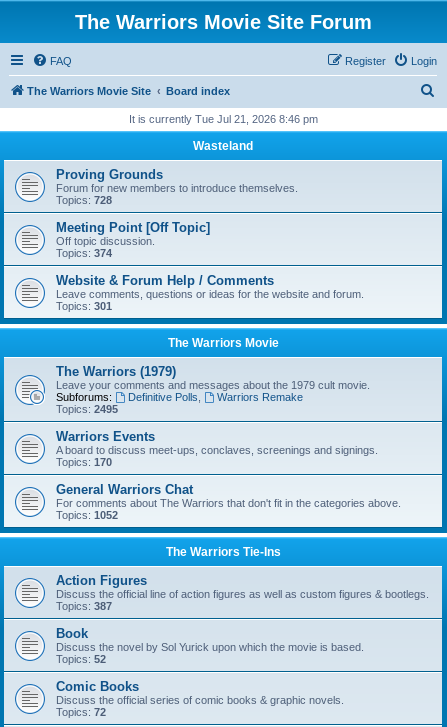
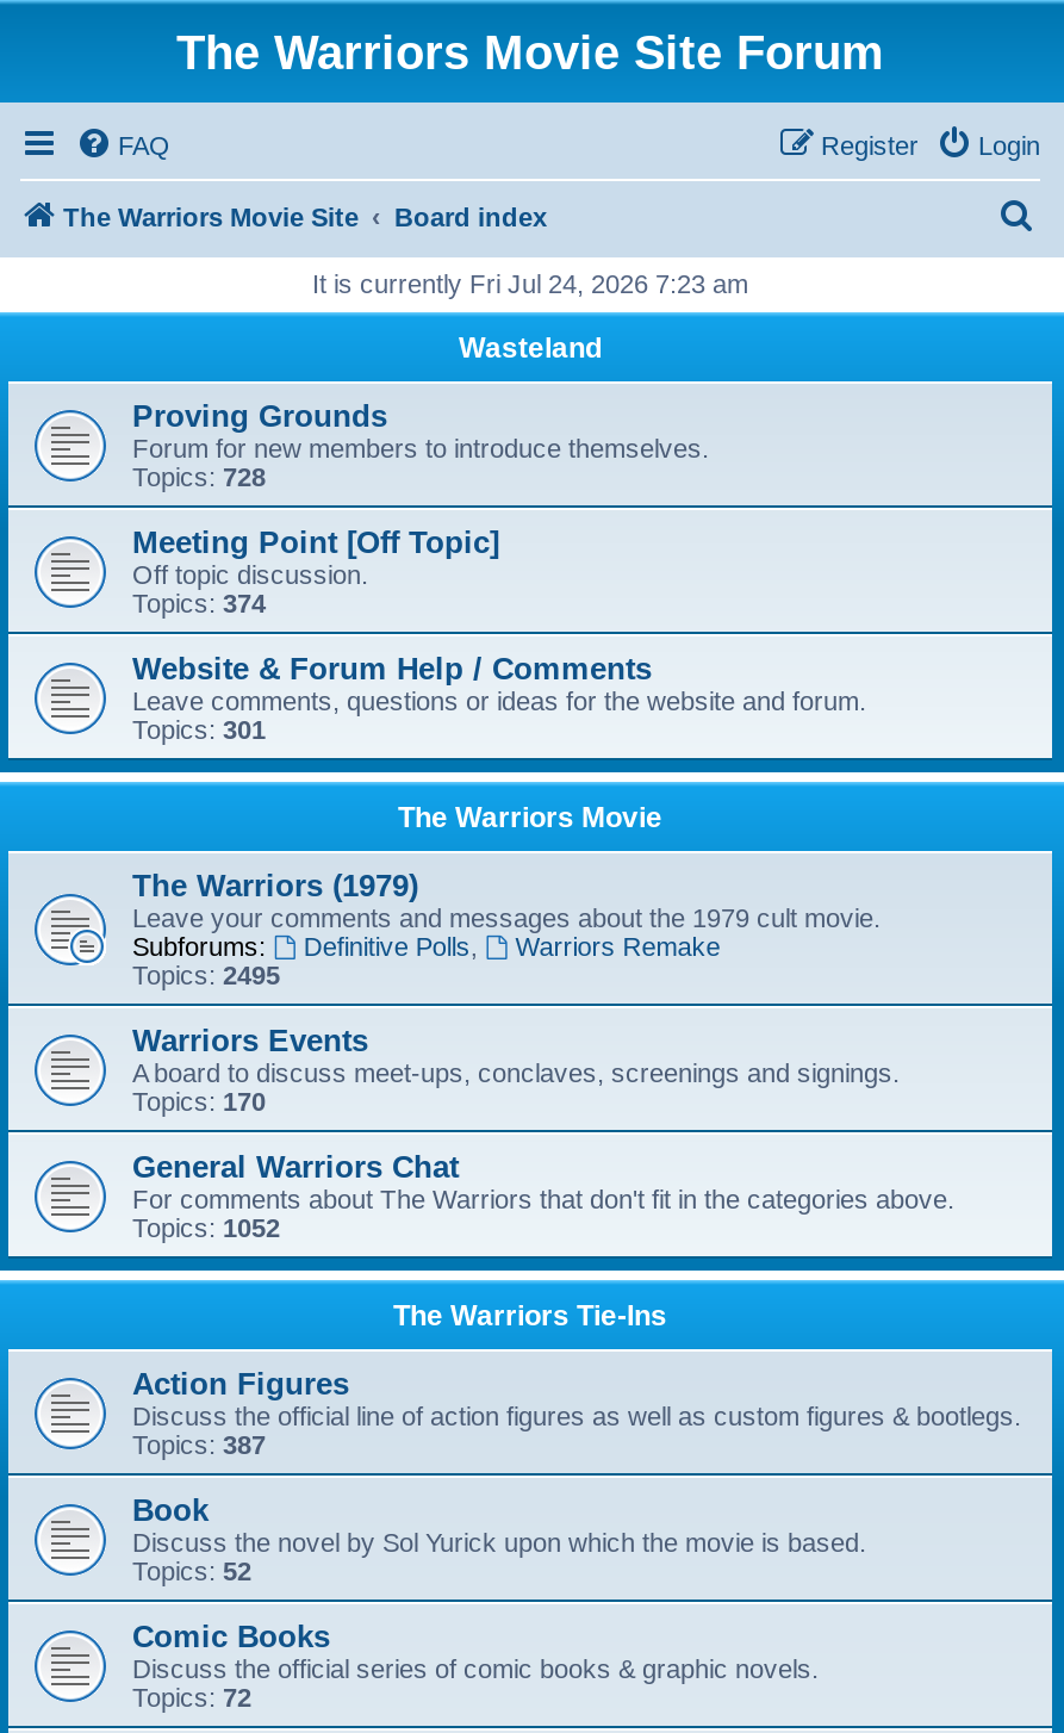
- It is currently Tue Jul 21, 2026 8:46 pm
+ It is currently Fri Jul 24, 2026 7:23 am
